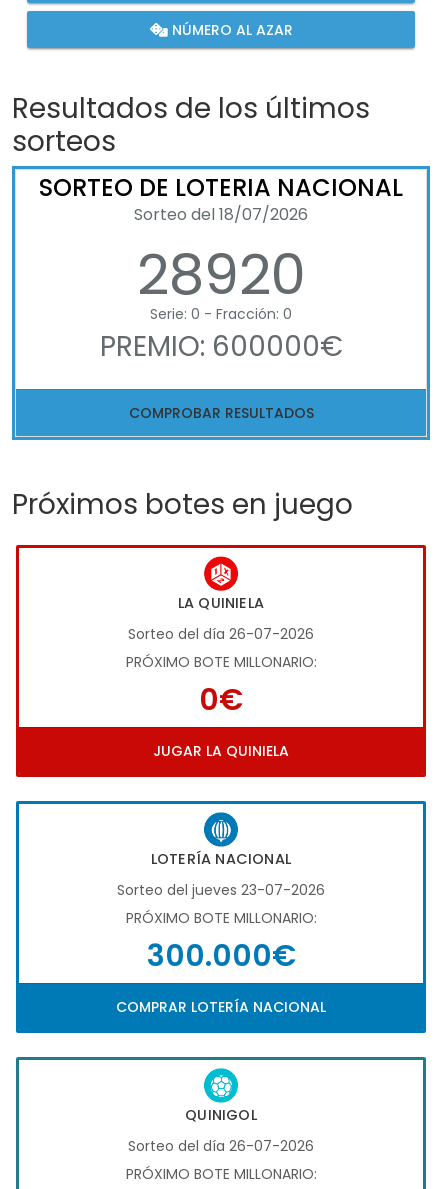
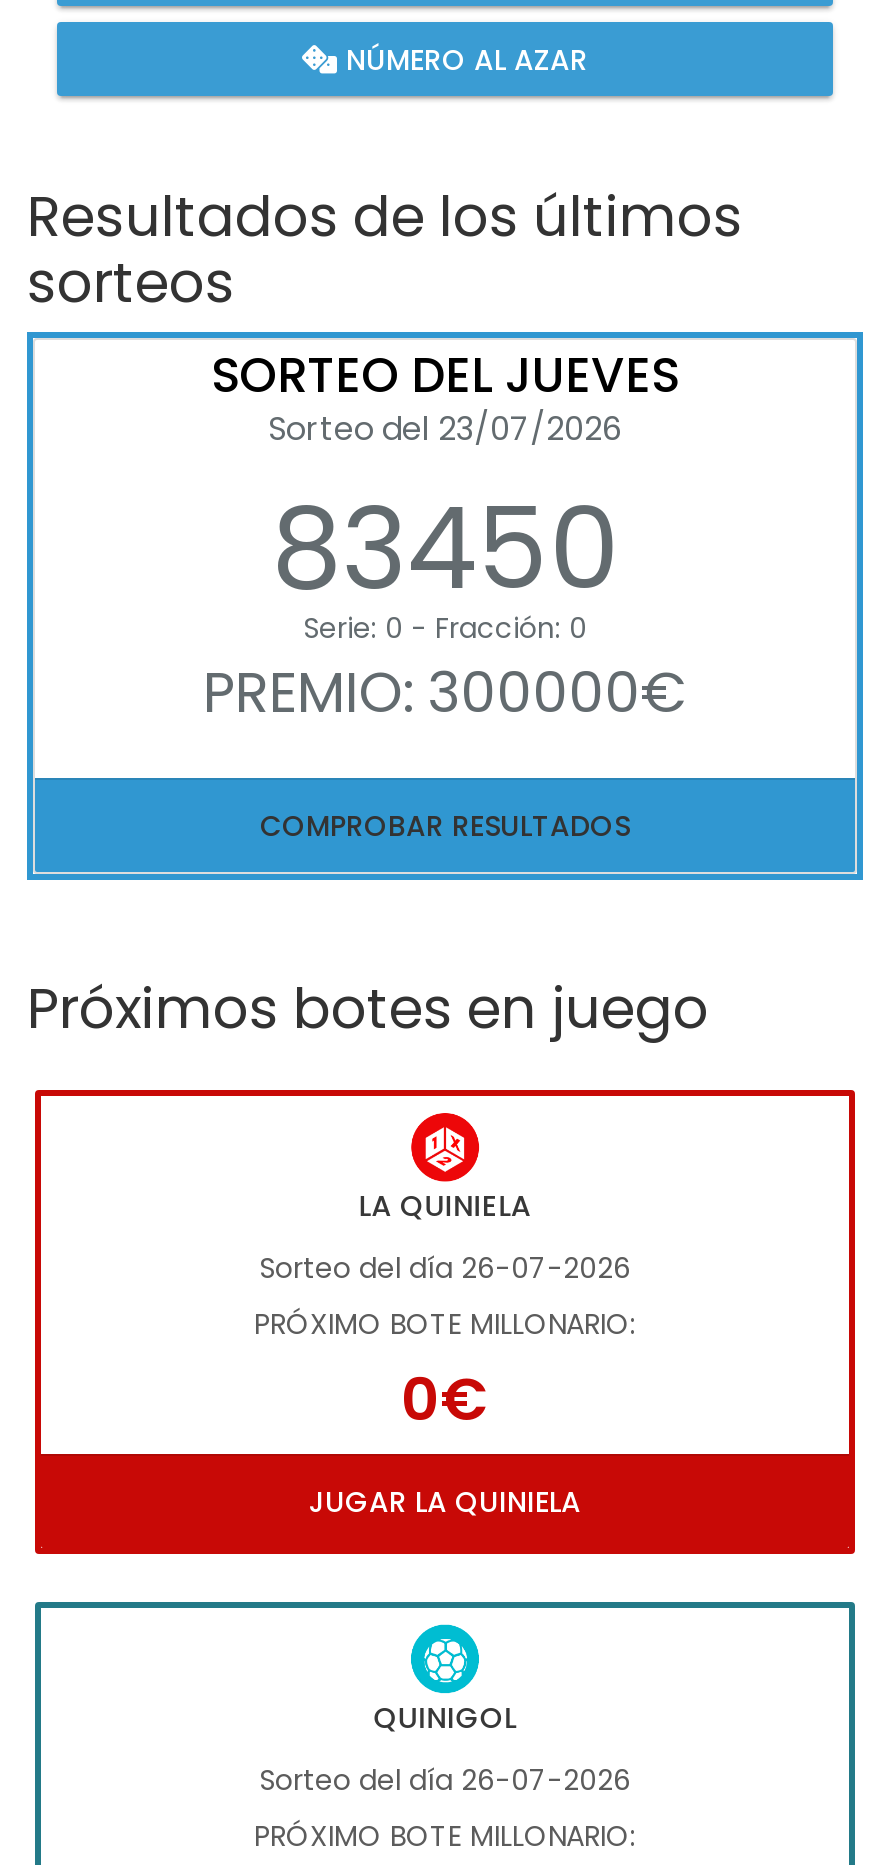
- SORTEO DE LOTERIA NACIONAL
- Sorteo del 18/07/2026
- 28920
+ SORTEO DEL JUEVES
+ Sorteo del 23/07/2026
+ 83450

- PREMIO: 600000€
+ PREMIO: 300000€

- [image]
- LOTERÍA NACIONAL
- Sorteo del jueves 23-07-2026
- PRÓXIMO BOTE MILLONARIO:
- 300.000€
- COMPRAR LOTERÍA NACIONAL
